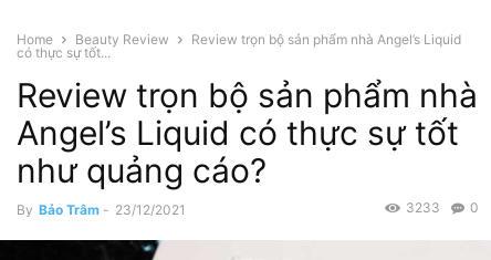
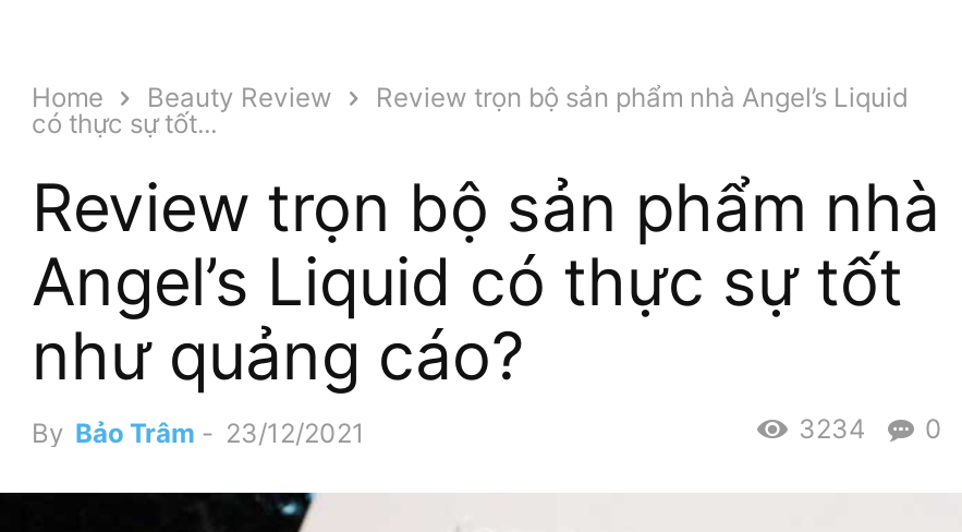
- 3233 0
+ 3234 0
